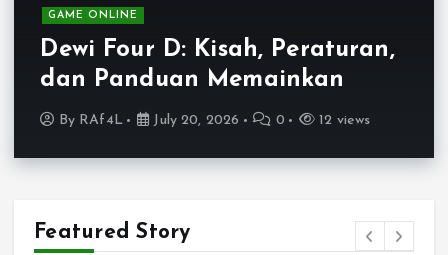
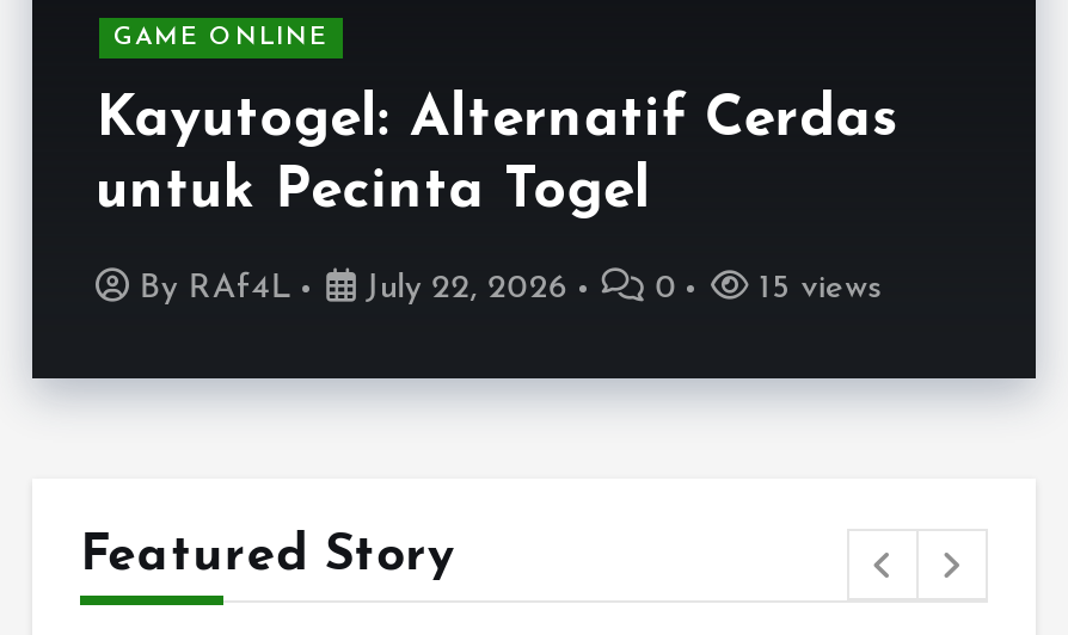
- Dewi Four D: Kisah, Peraturan,
- dan Panduan Memainkan
+ Kayutogel: Alternatif Cerdas
+ untuk Pecinta Togel

- By RAf4L July 20, 2026
+ By RAf4L July 22, 2026

- 12 views
+ 15 views
